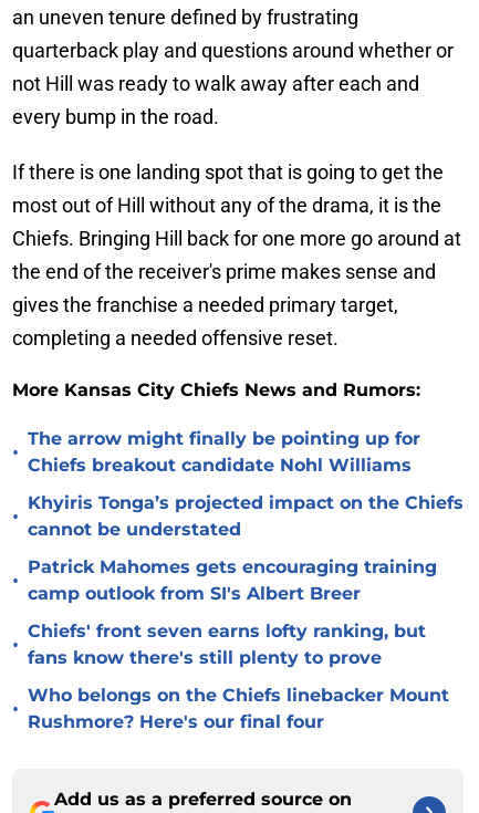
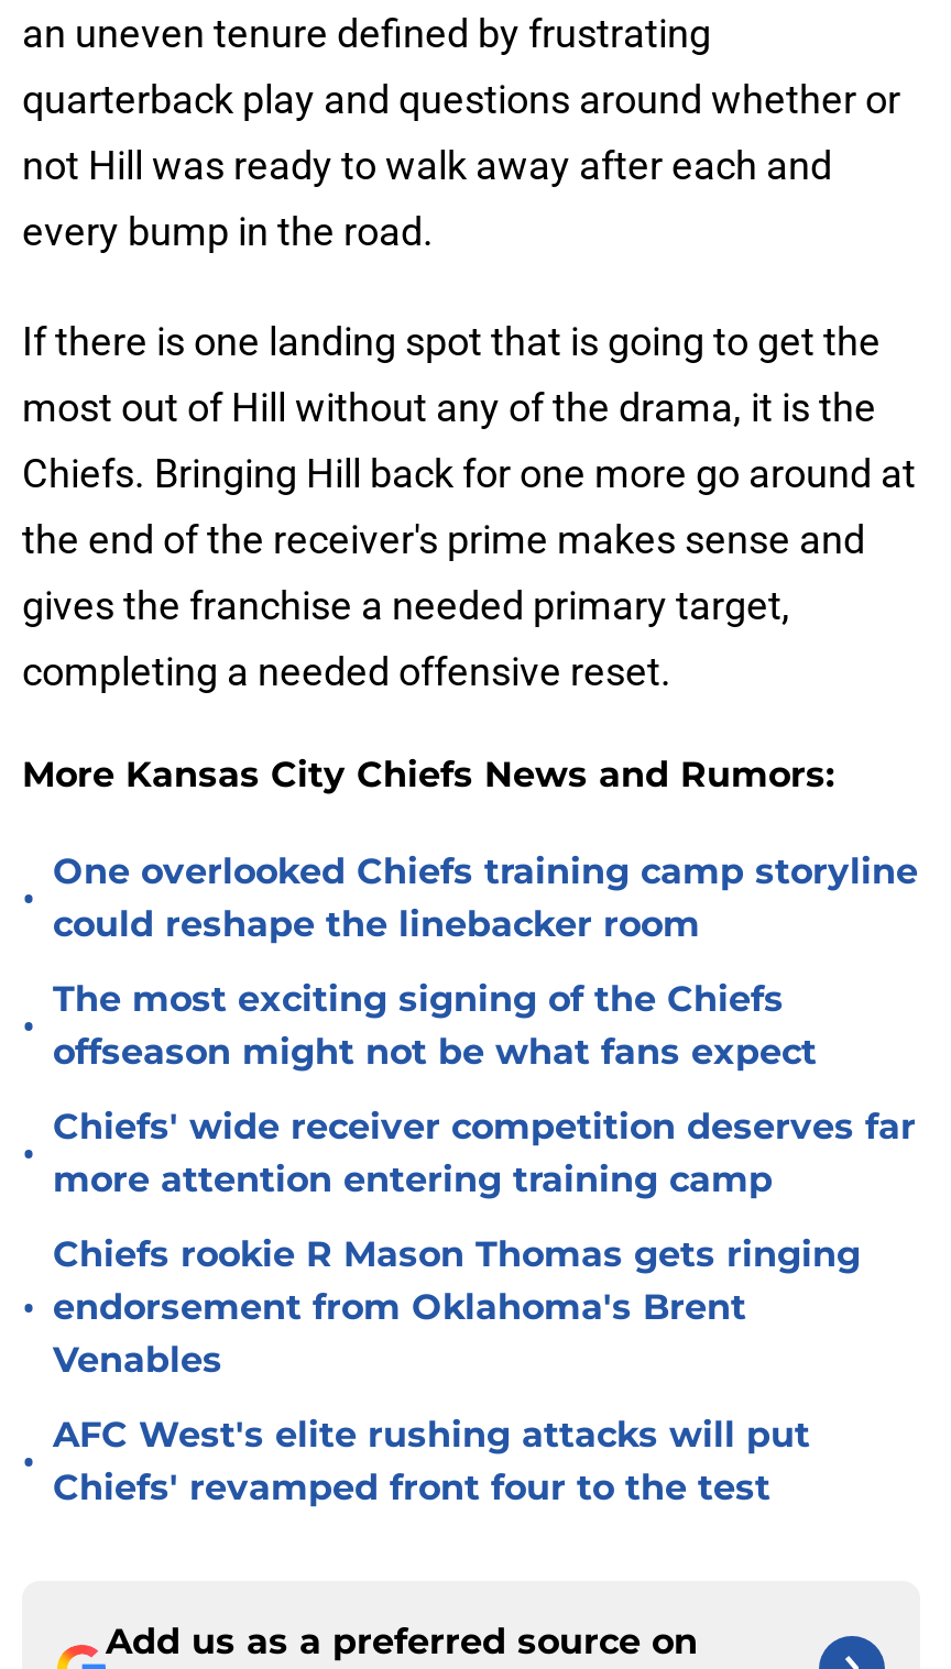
- The arrow might finally be pointing up for
- Chiefs breakout candidate Nohl Williams
+ One overlooked Chiefs training camp storyline
+ could reshape the linebacker room

- Khyiris Tonga’s projected impact on the Chiefs
- cannot be understated
+ The most exciting signing of the Chiefs
+ offseason might not be what fans expect

- Patrick Mahomes gets encouraging training
- camp outlook from SI's Albert Breer
+ Chiefs' wide receiver competition deserves far
+ more attention entering training camp

- Chiefs' front seven earns lofty ranking, but
- fans know there's still plenty to prove
+ Chiefs rookie R Mason Thomas gets ringing
+ endorsement from Oklahoma's Brent
+ Venables

- Who belongs on the Chiefs linebacker Mount
- Rushmore? Here's our final four
+ AFC West's elite rushing attacks will put
+ Chiefs' revamped front four to the test
